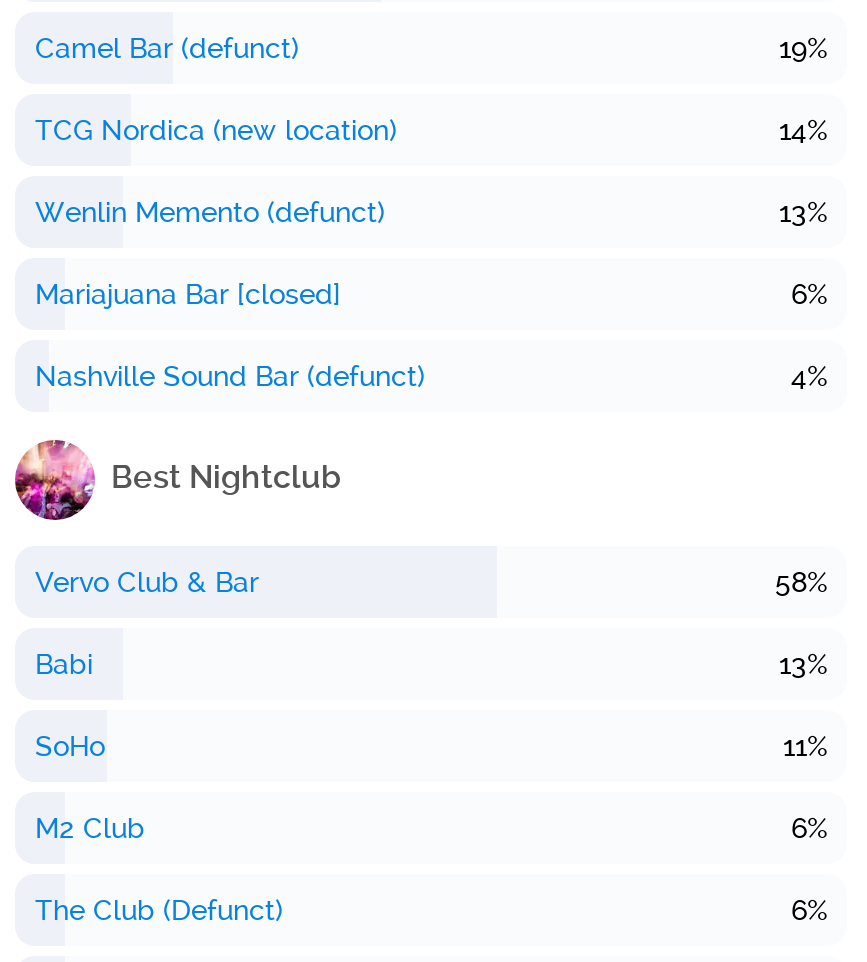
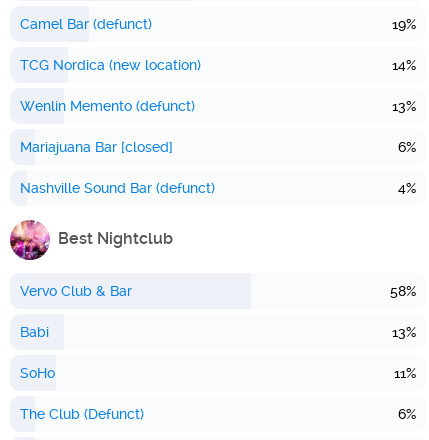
- M2 Club
- 6%
